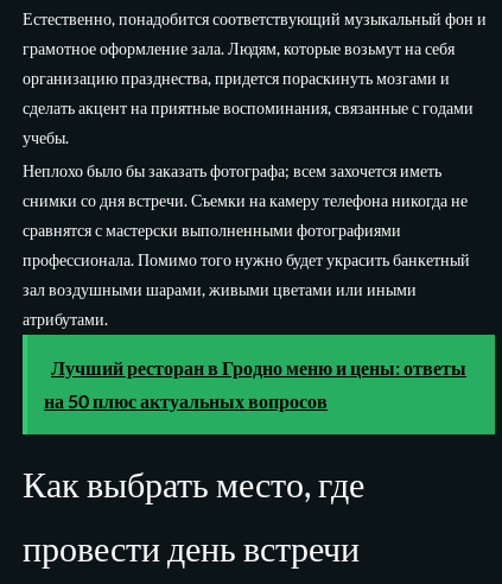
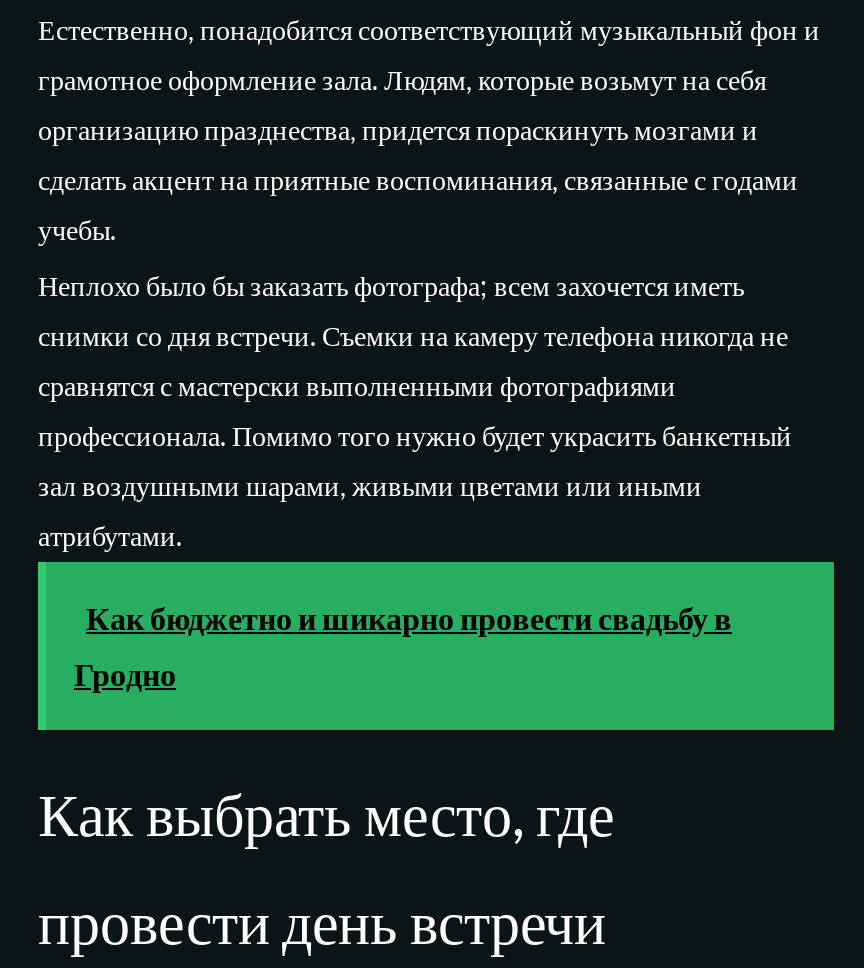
- Лучший ресторан в Гродно меню и цены: ответы
+ Как бюджетно и шикарно провести свадьбу в

- на 50 плюс актуальных вопросов
+ Гродно
